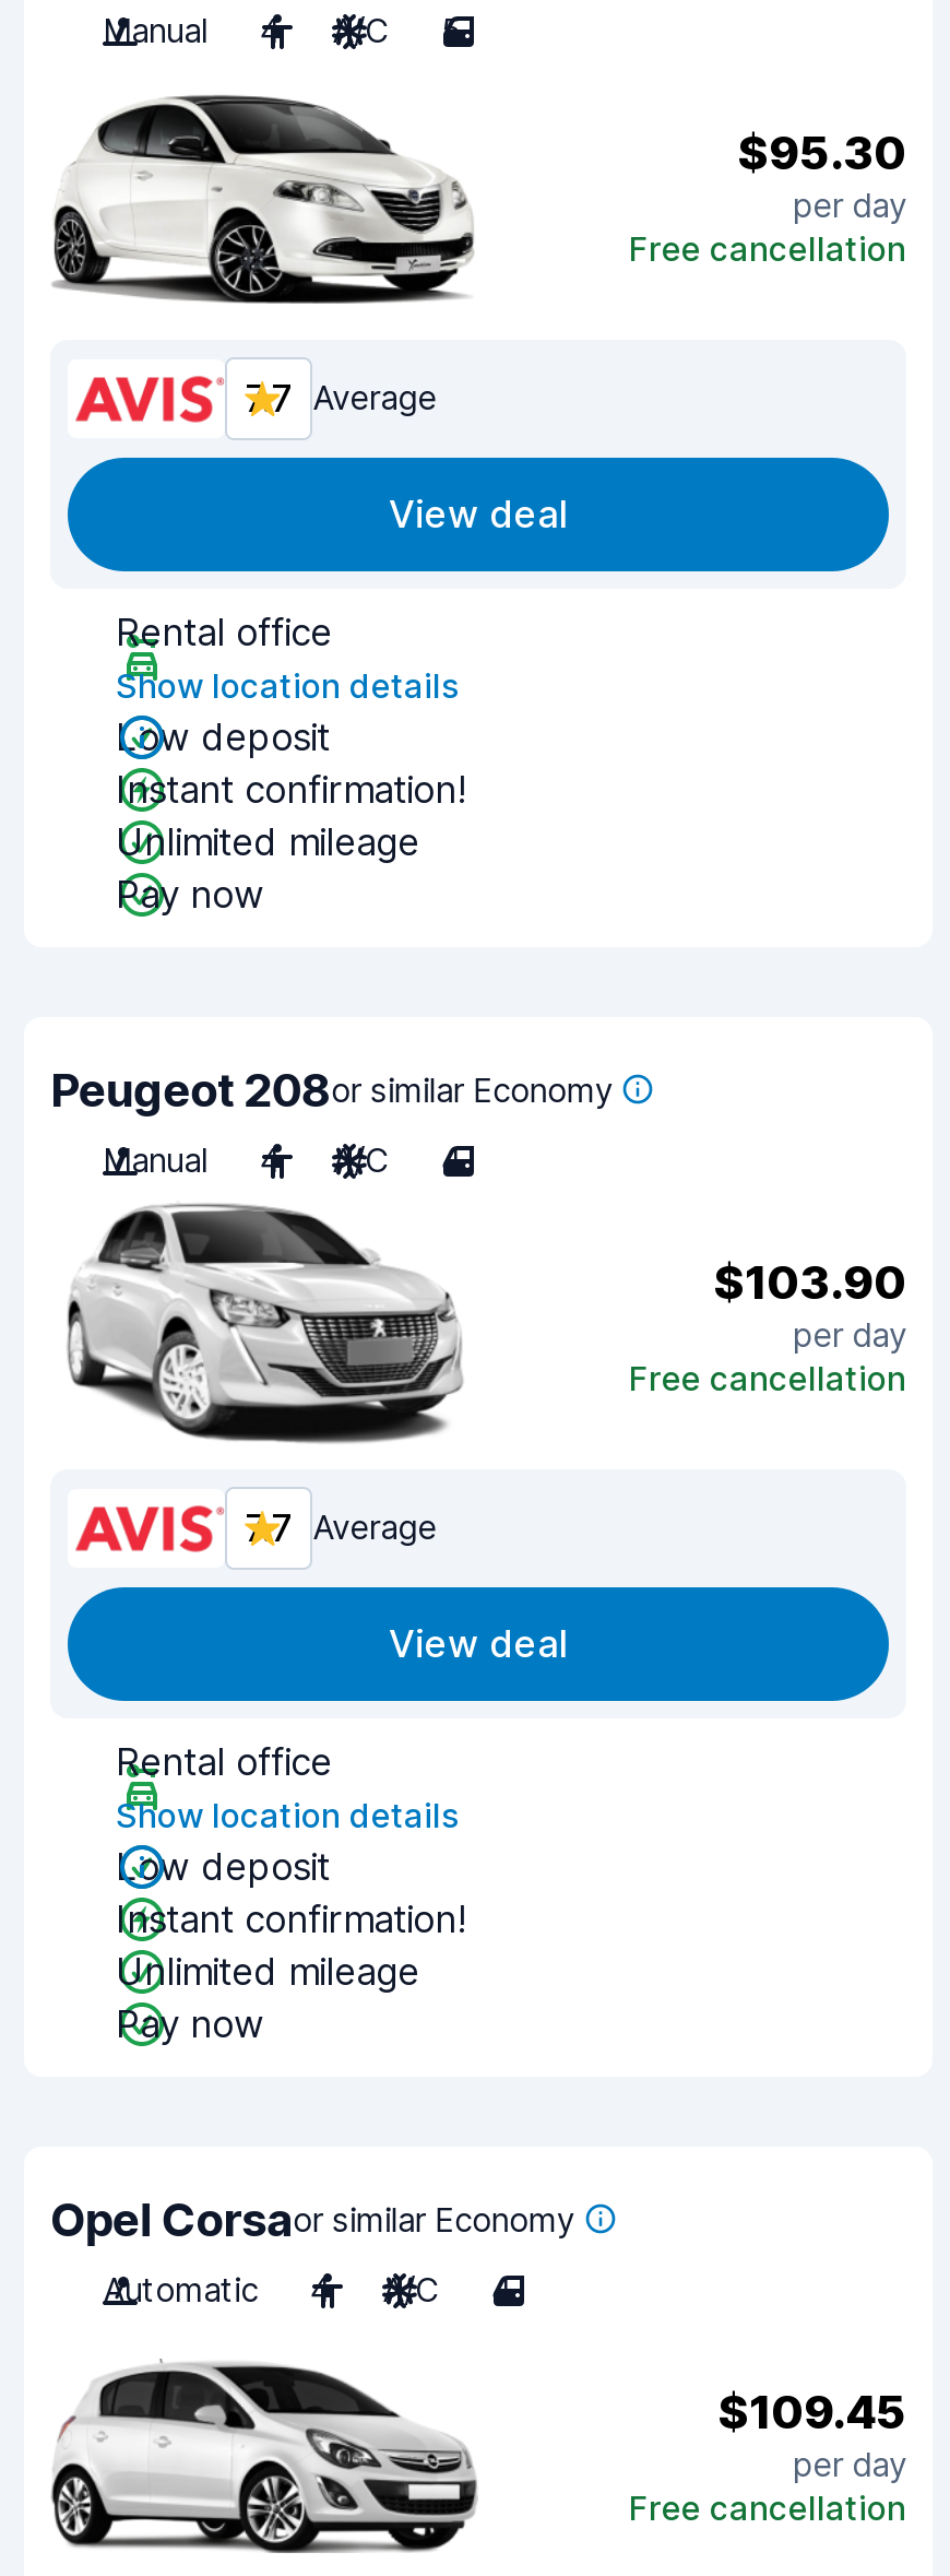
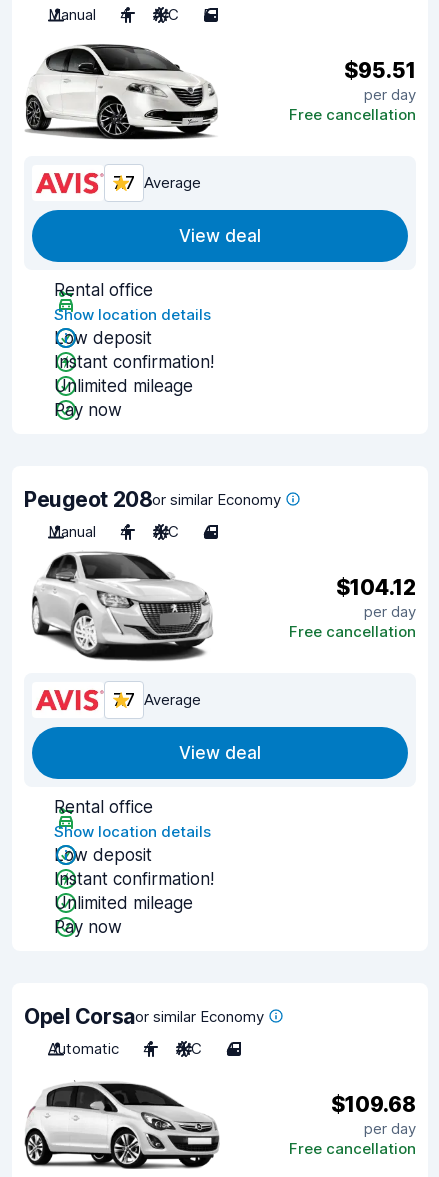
- $95.30
+ $95.51

- $103.90
+ $104.12

- $109.45
+ $109.68
